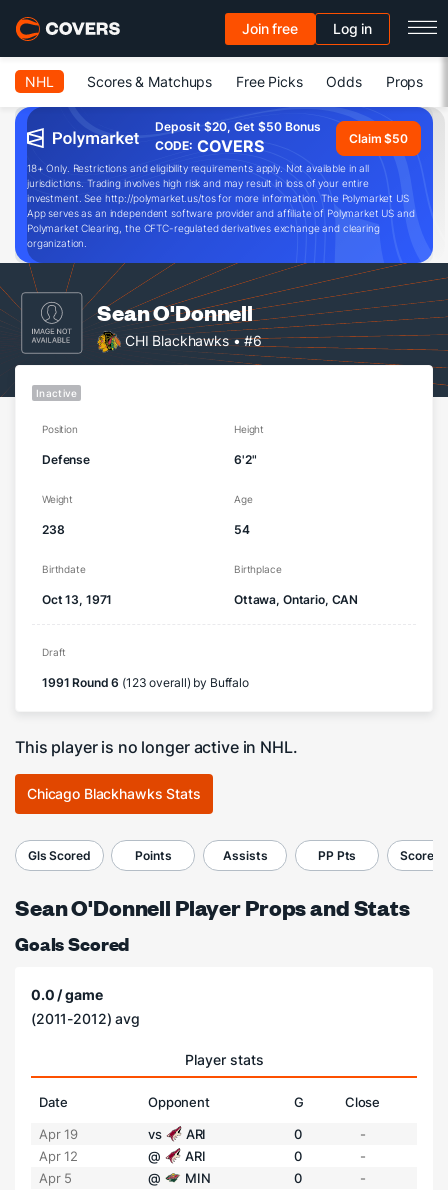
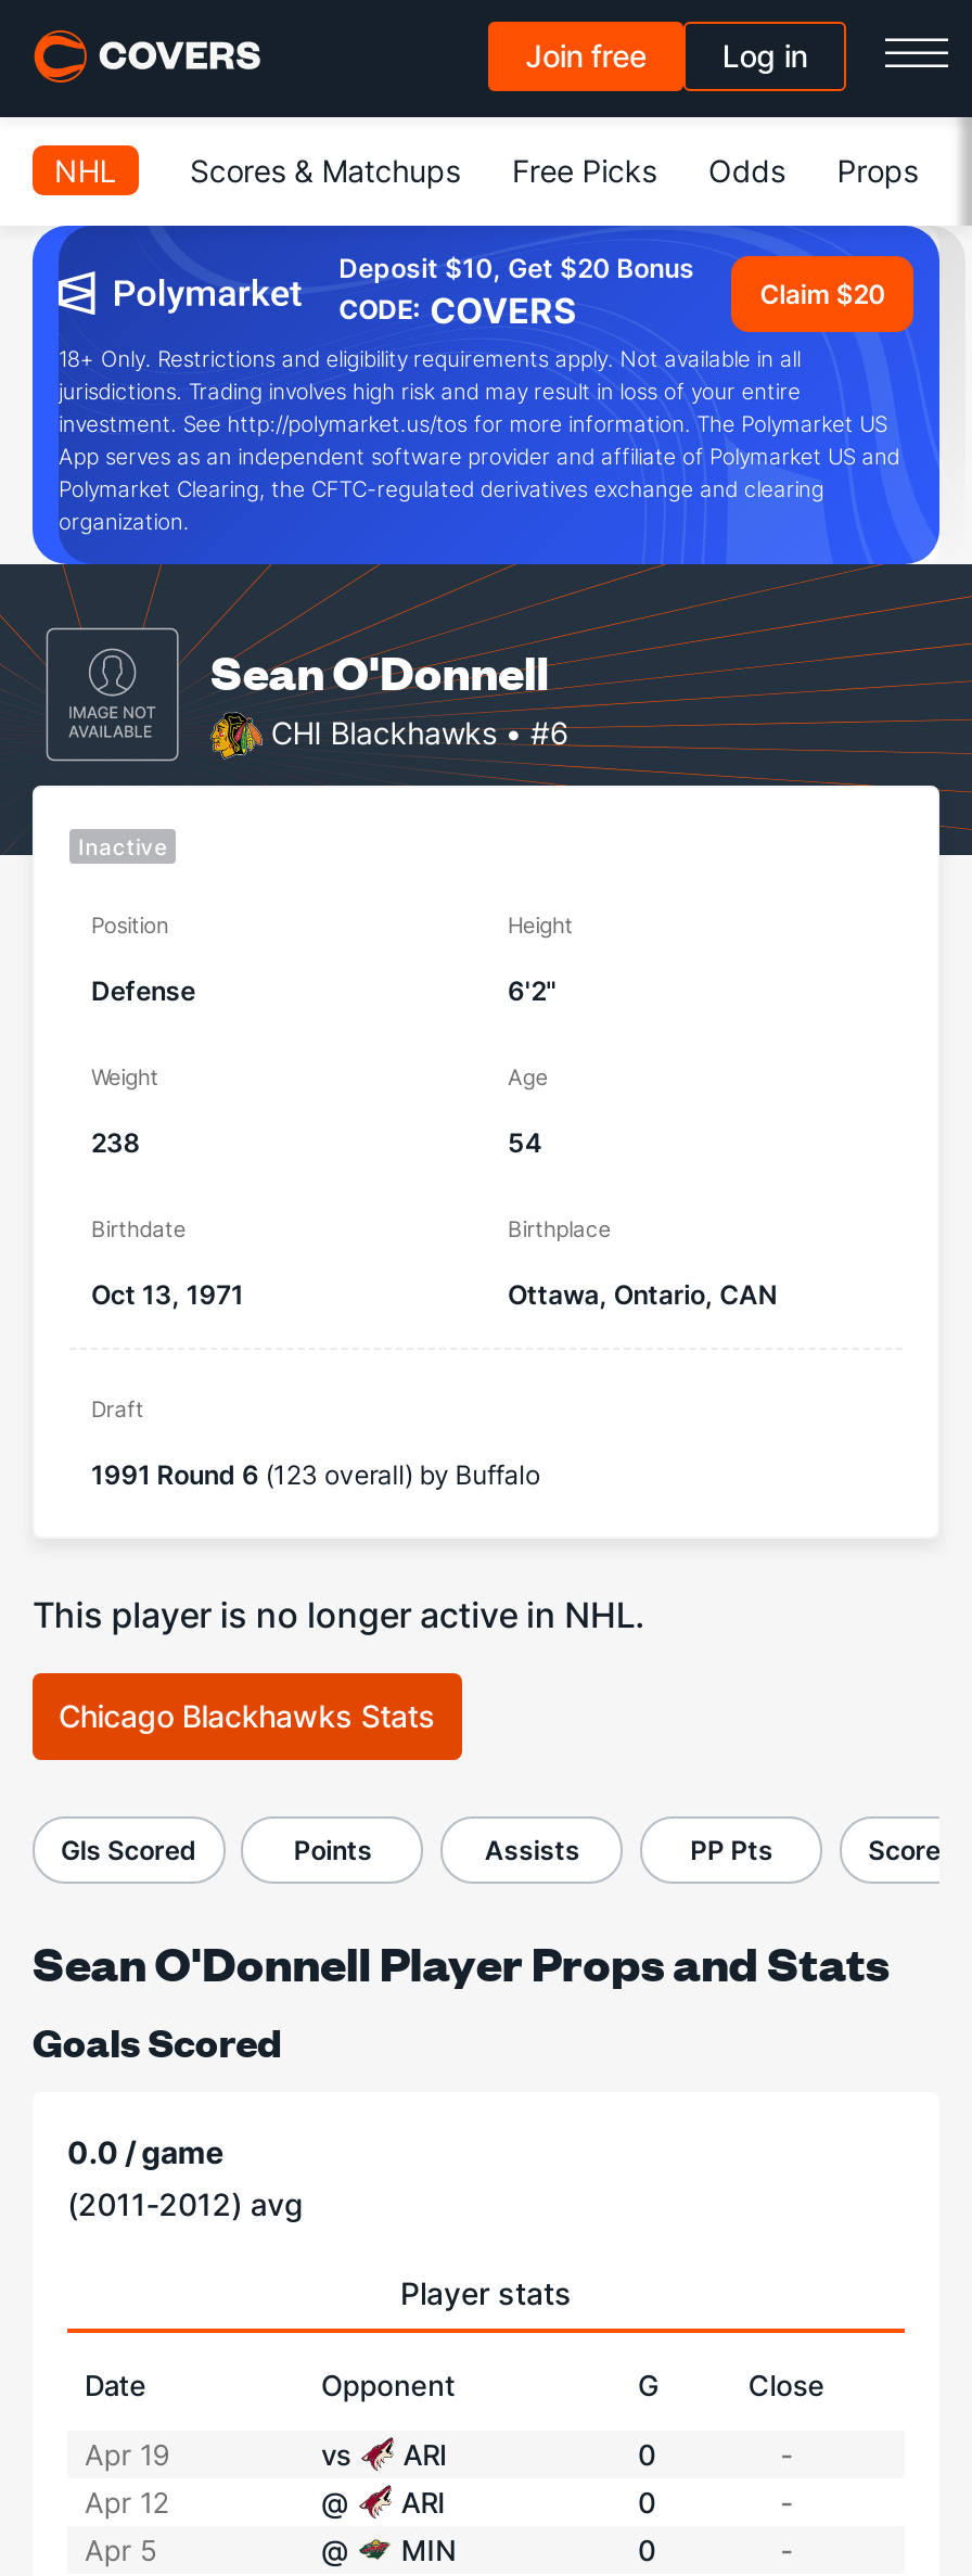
- Deposit $20, Get $50 Bonus
+ Deposit $10, Get $20 Bonus

- Claim $50
+ Claim $20
